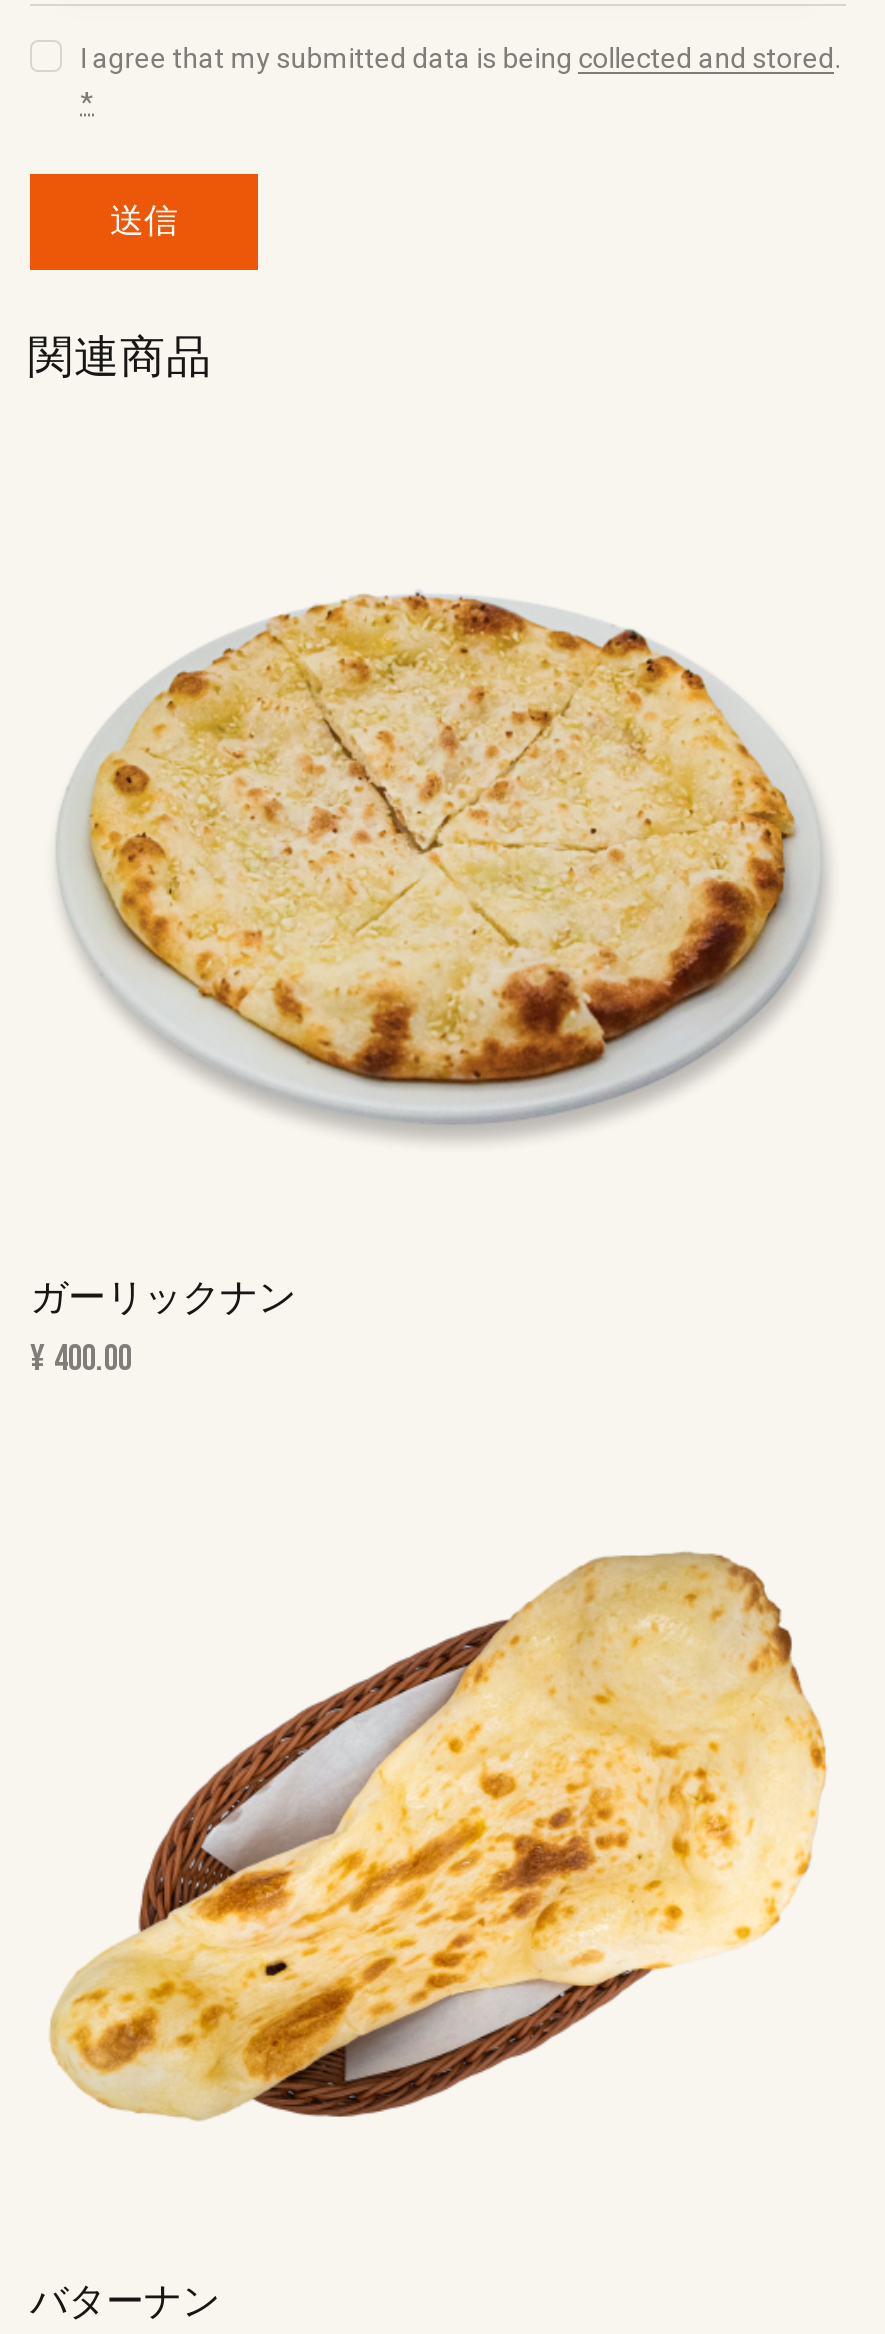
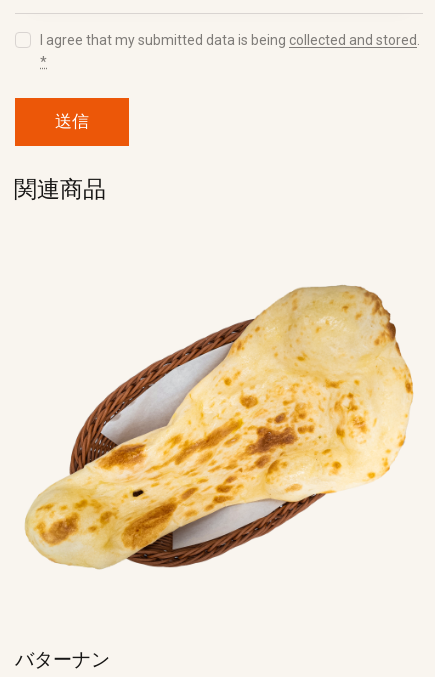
- [image]

- ガーリックナン
- ¥400.00
